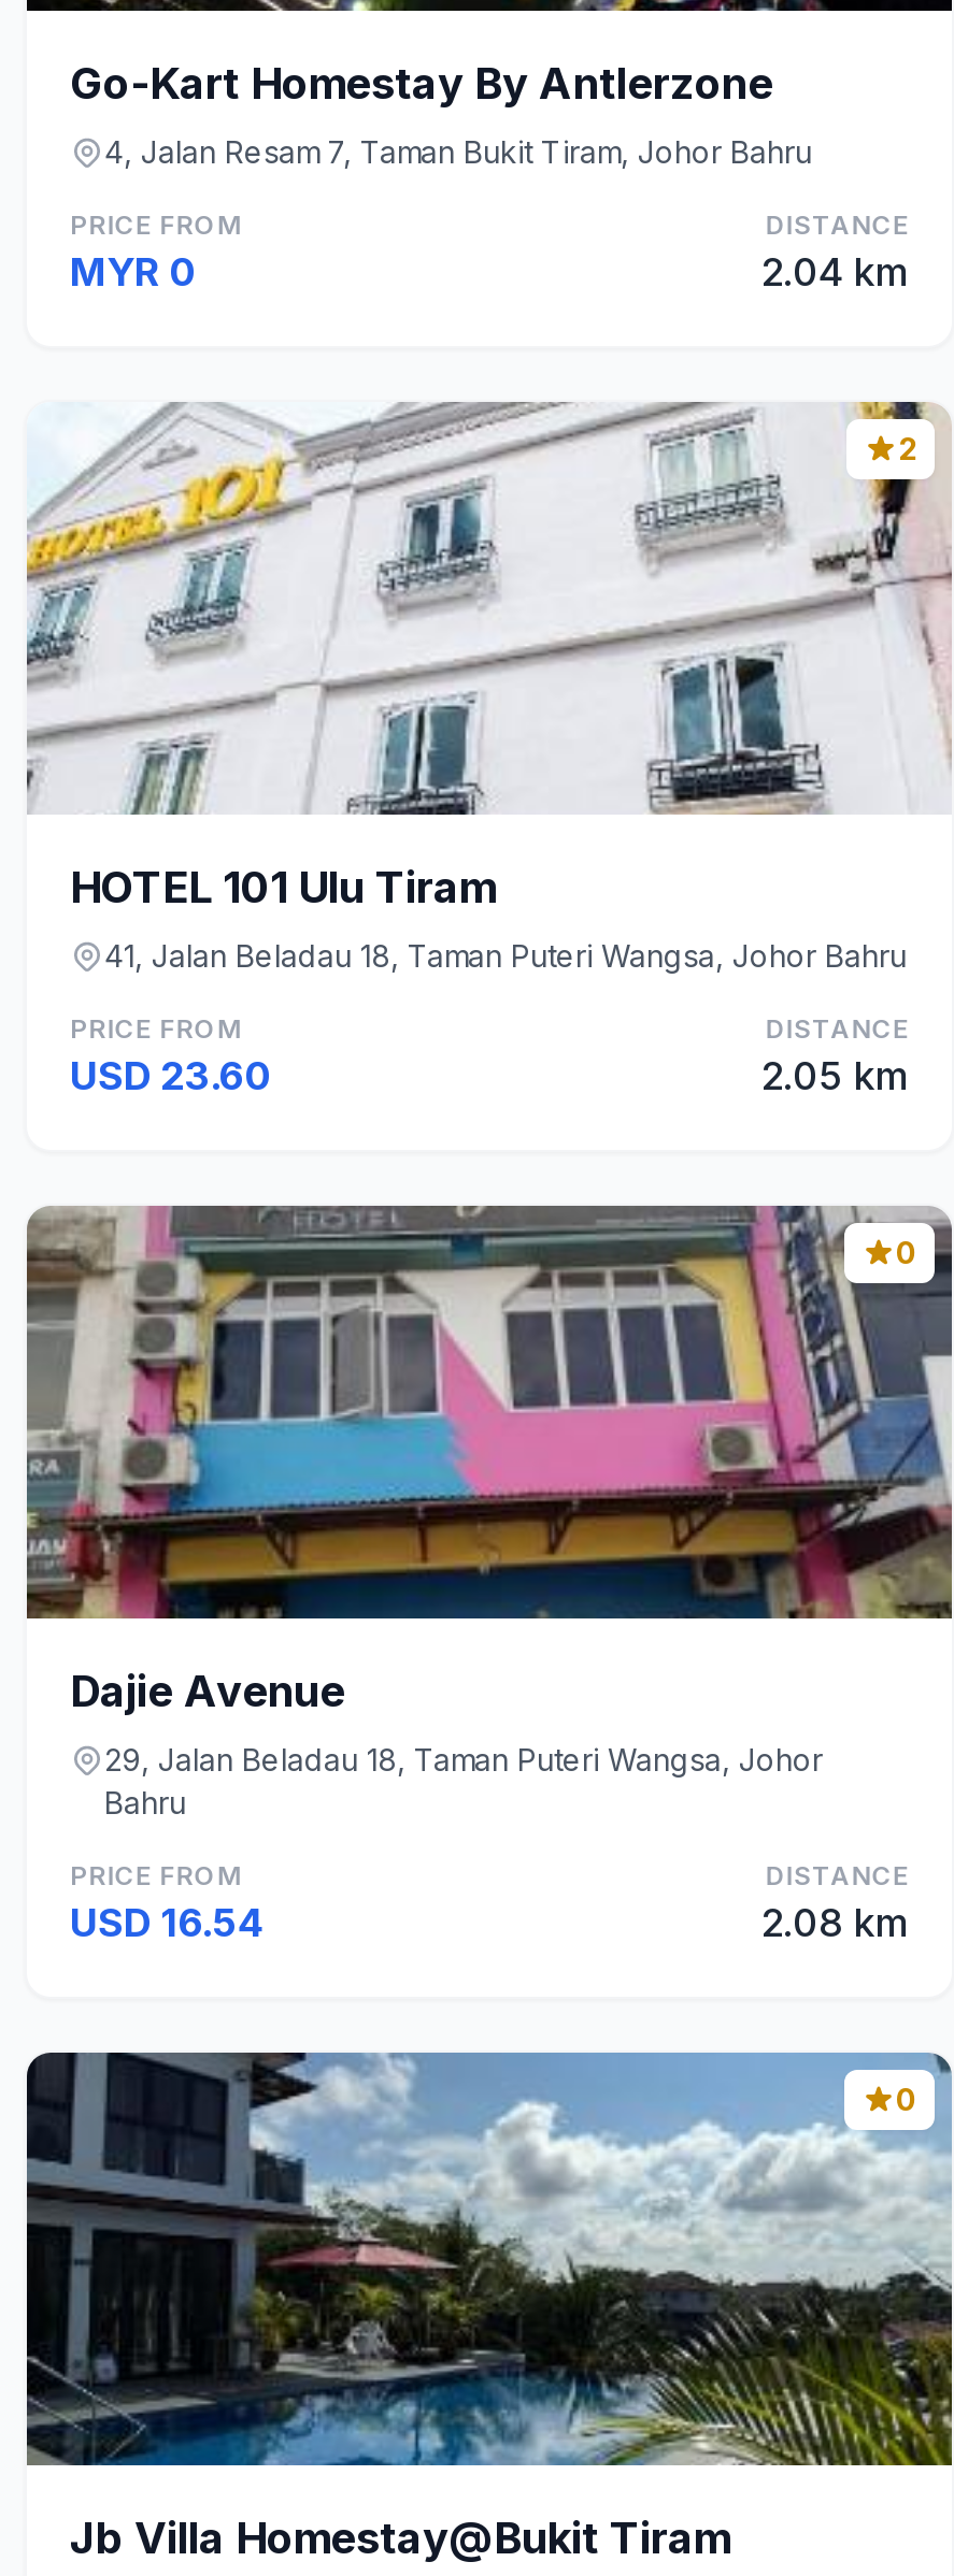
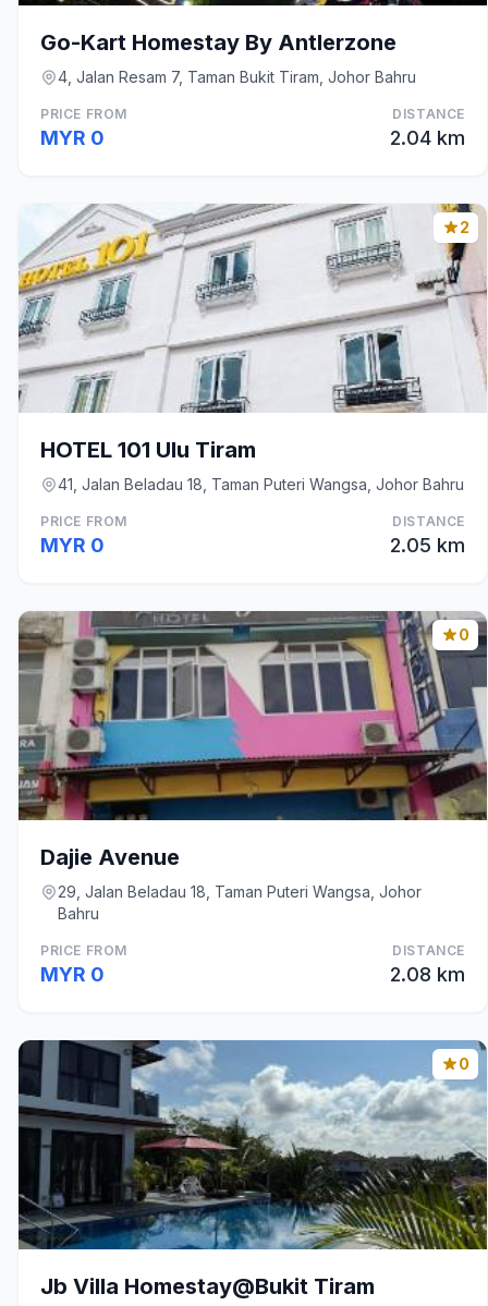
- USD 23.60
+ MYR 0

- USD 16.54
+ MYR 0
